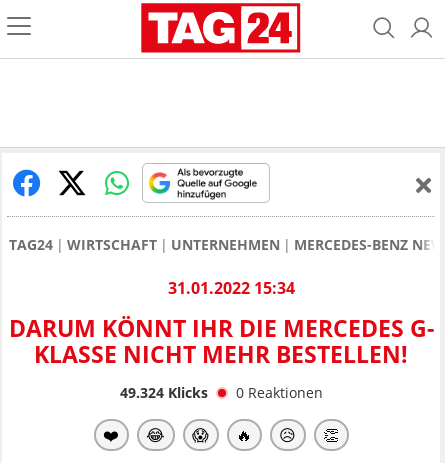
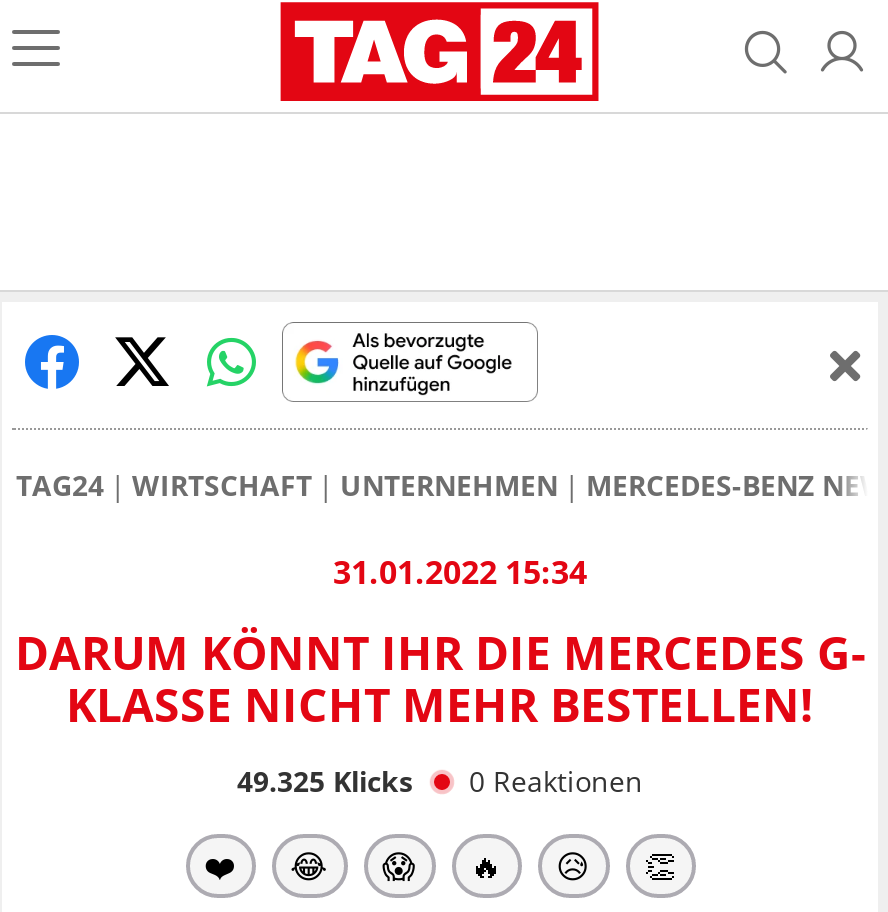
- 49.324 Klicks 0 Reaktionen
+ 49.325 Klicks 0 Reaktionen
